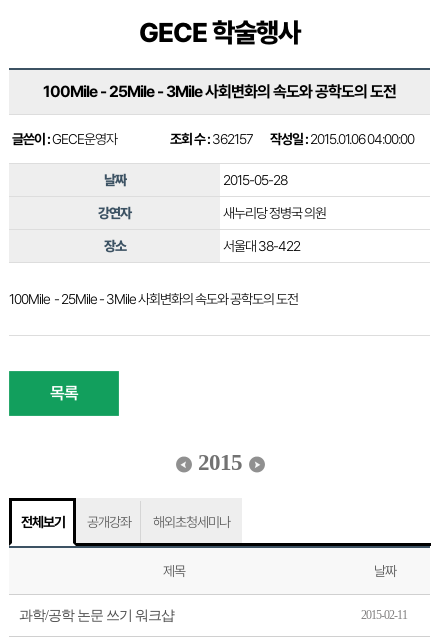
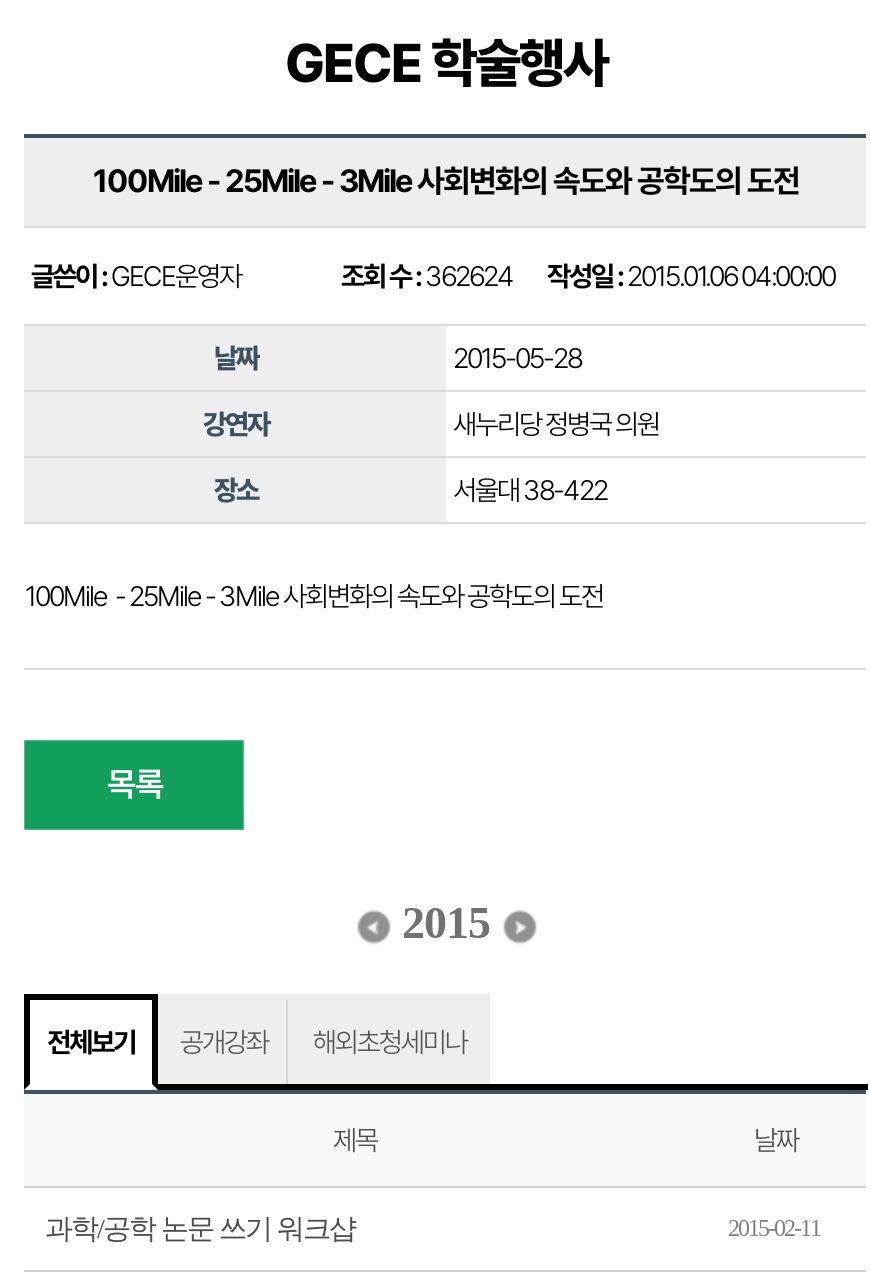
- 조회 수 : 362157 작성일 : 2015.01.06 04:00:00
+ 조회 수 : 362624 작성일 : 2015.01.06 04:00:00
